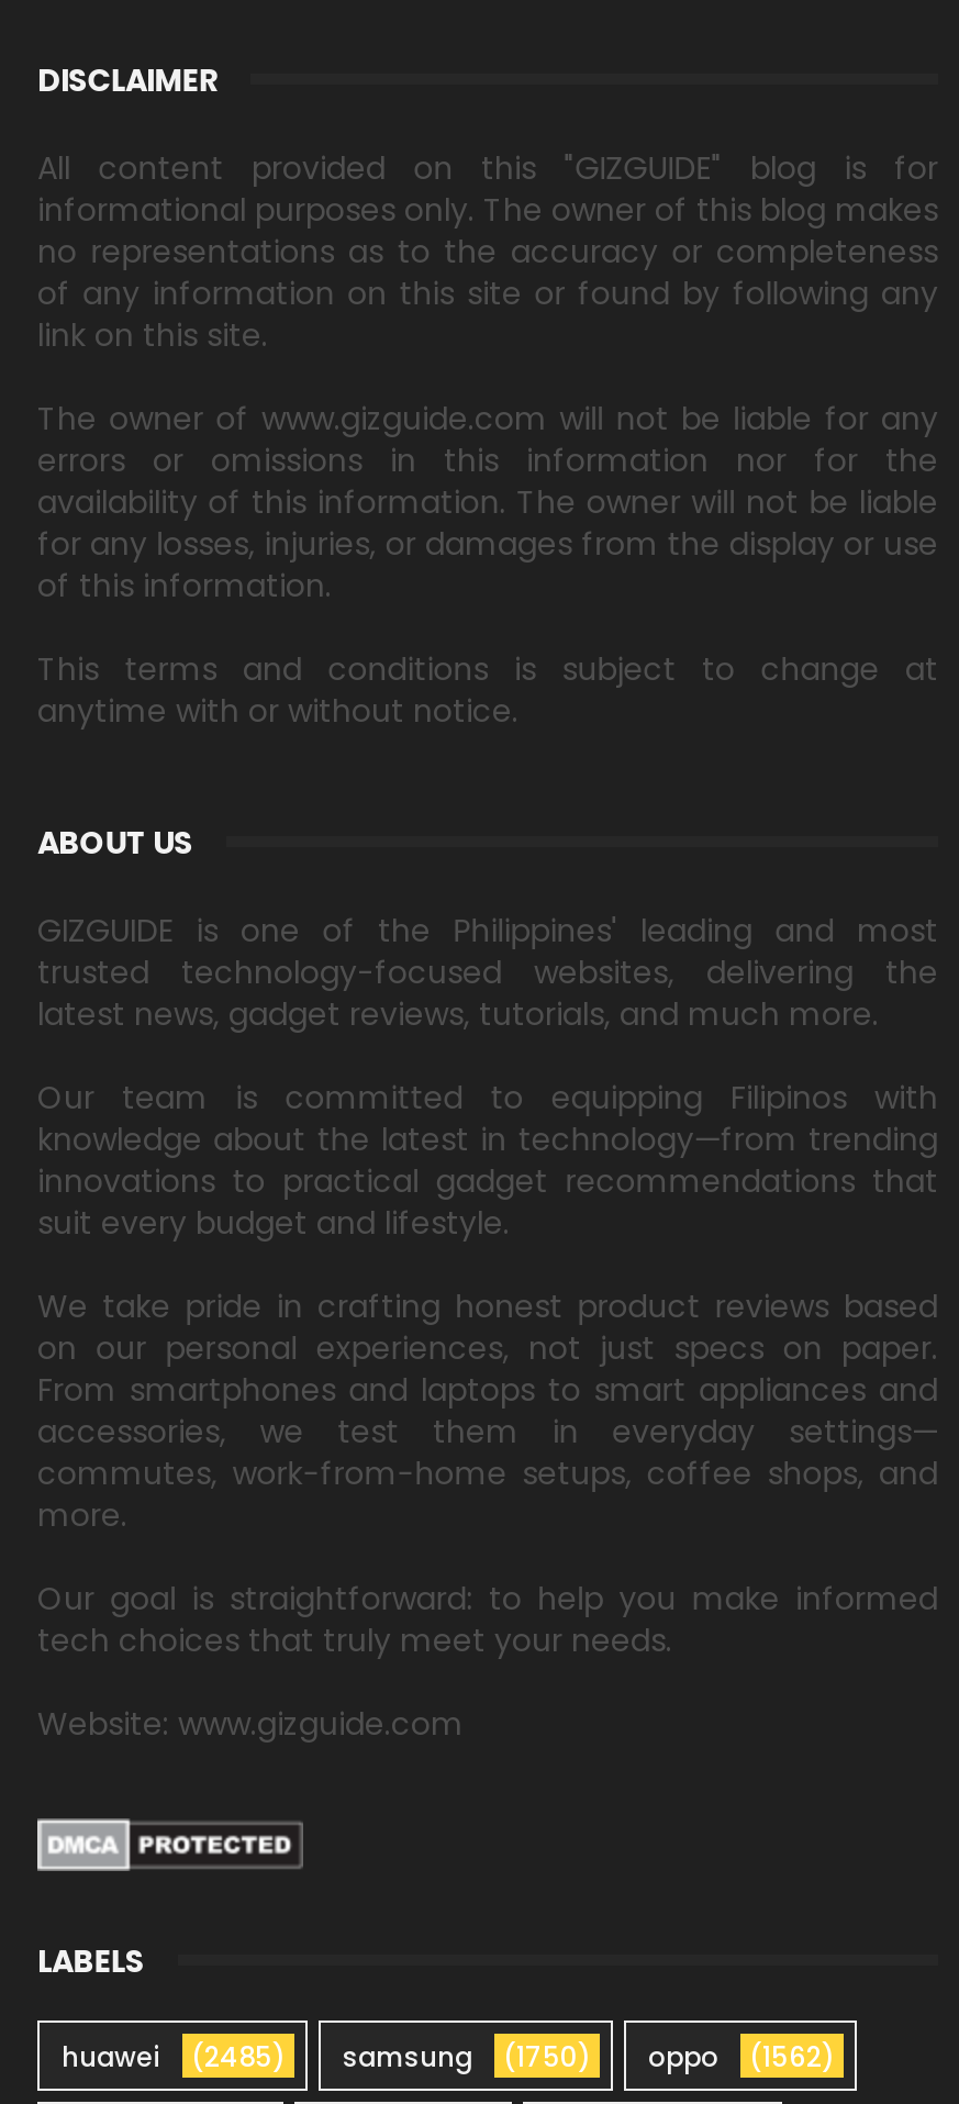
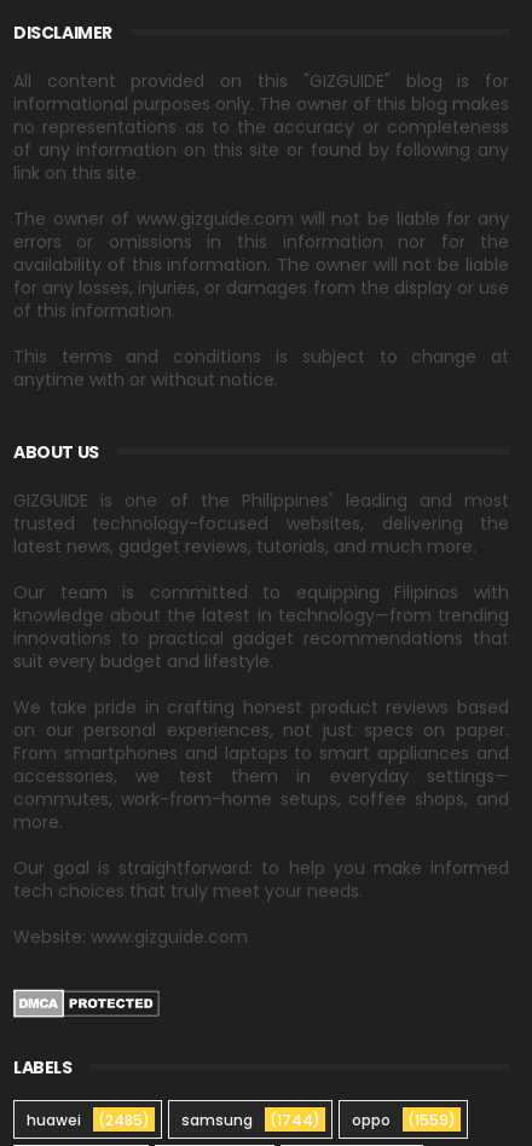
- (1750)
+ (1744)

- (1562)
+ (1559)
